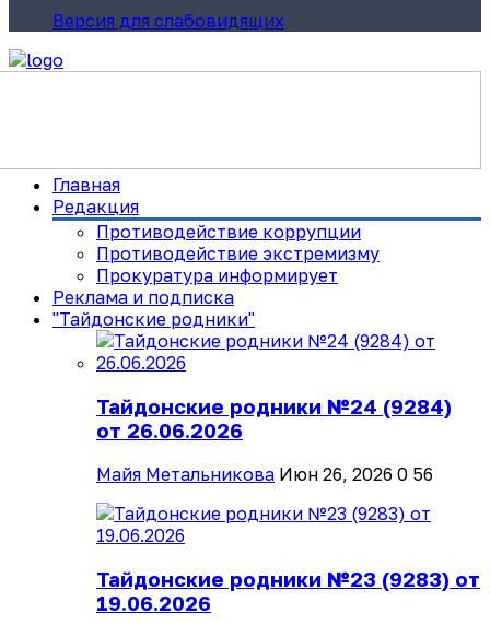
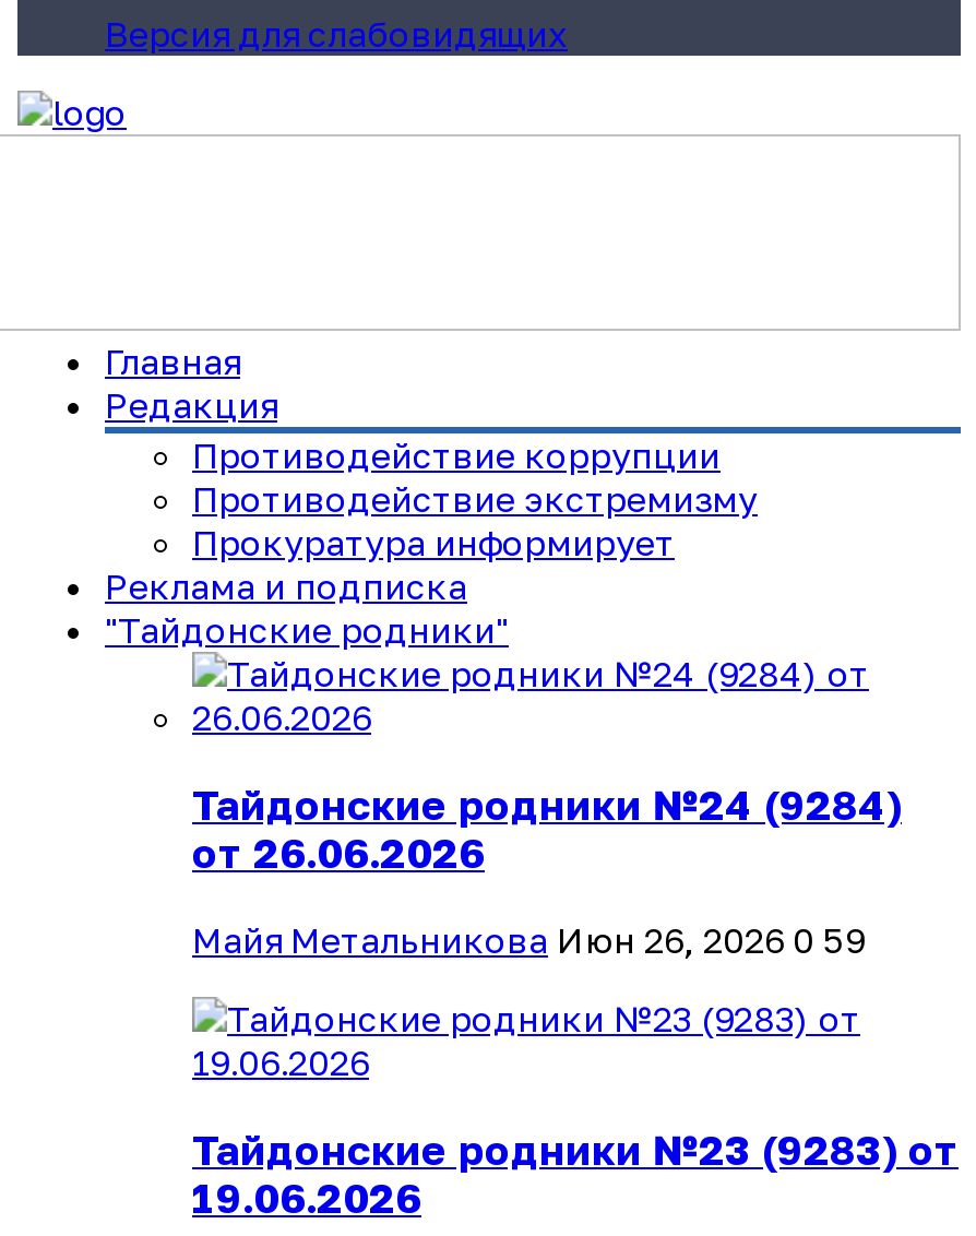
- Майя Метальникова Июн 26, 2026 0 56
+ Майя Метальникова Июн 26, 2026 0 59
